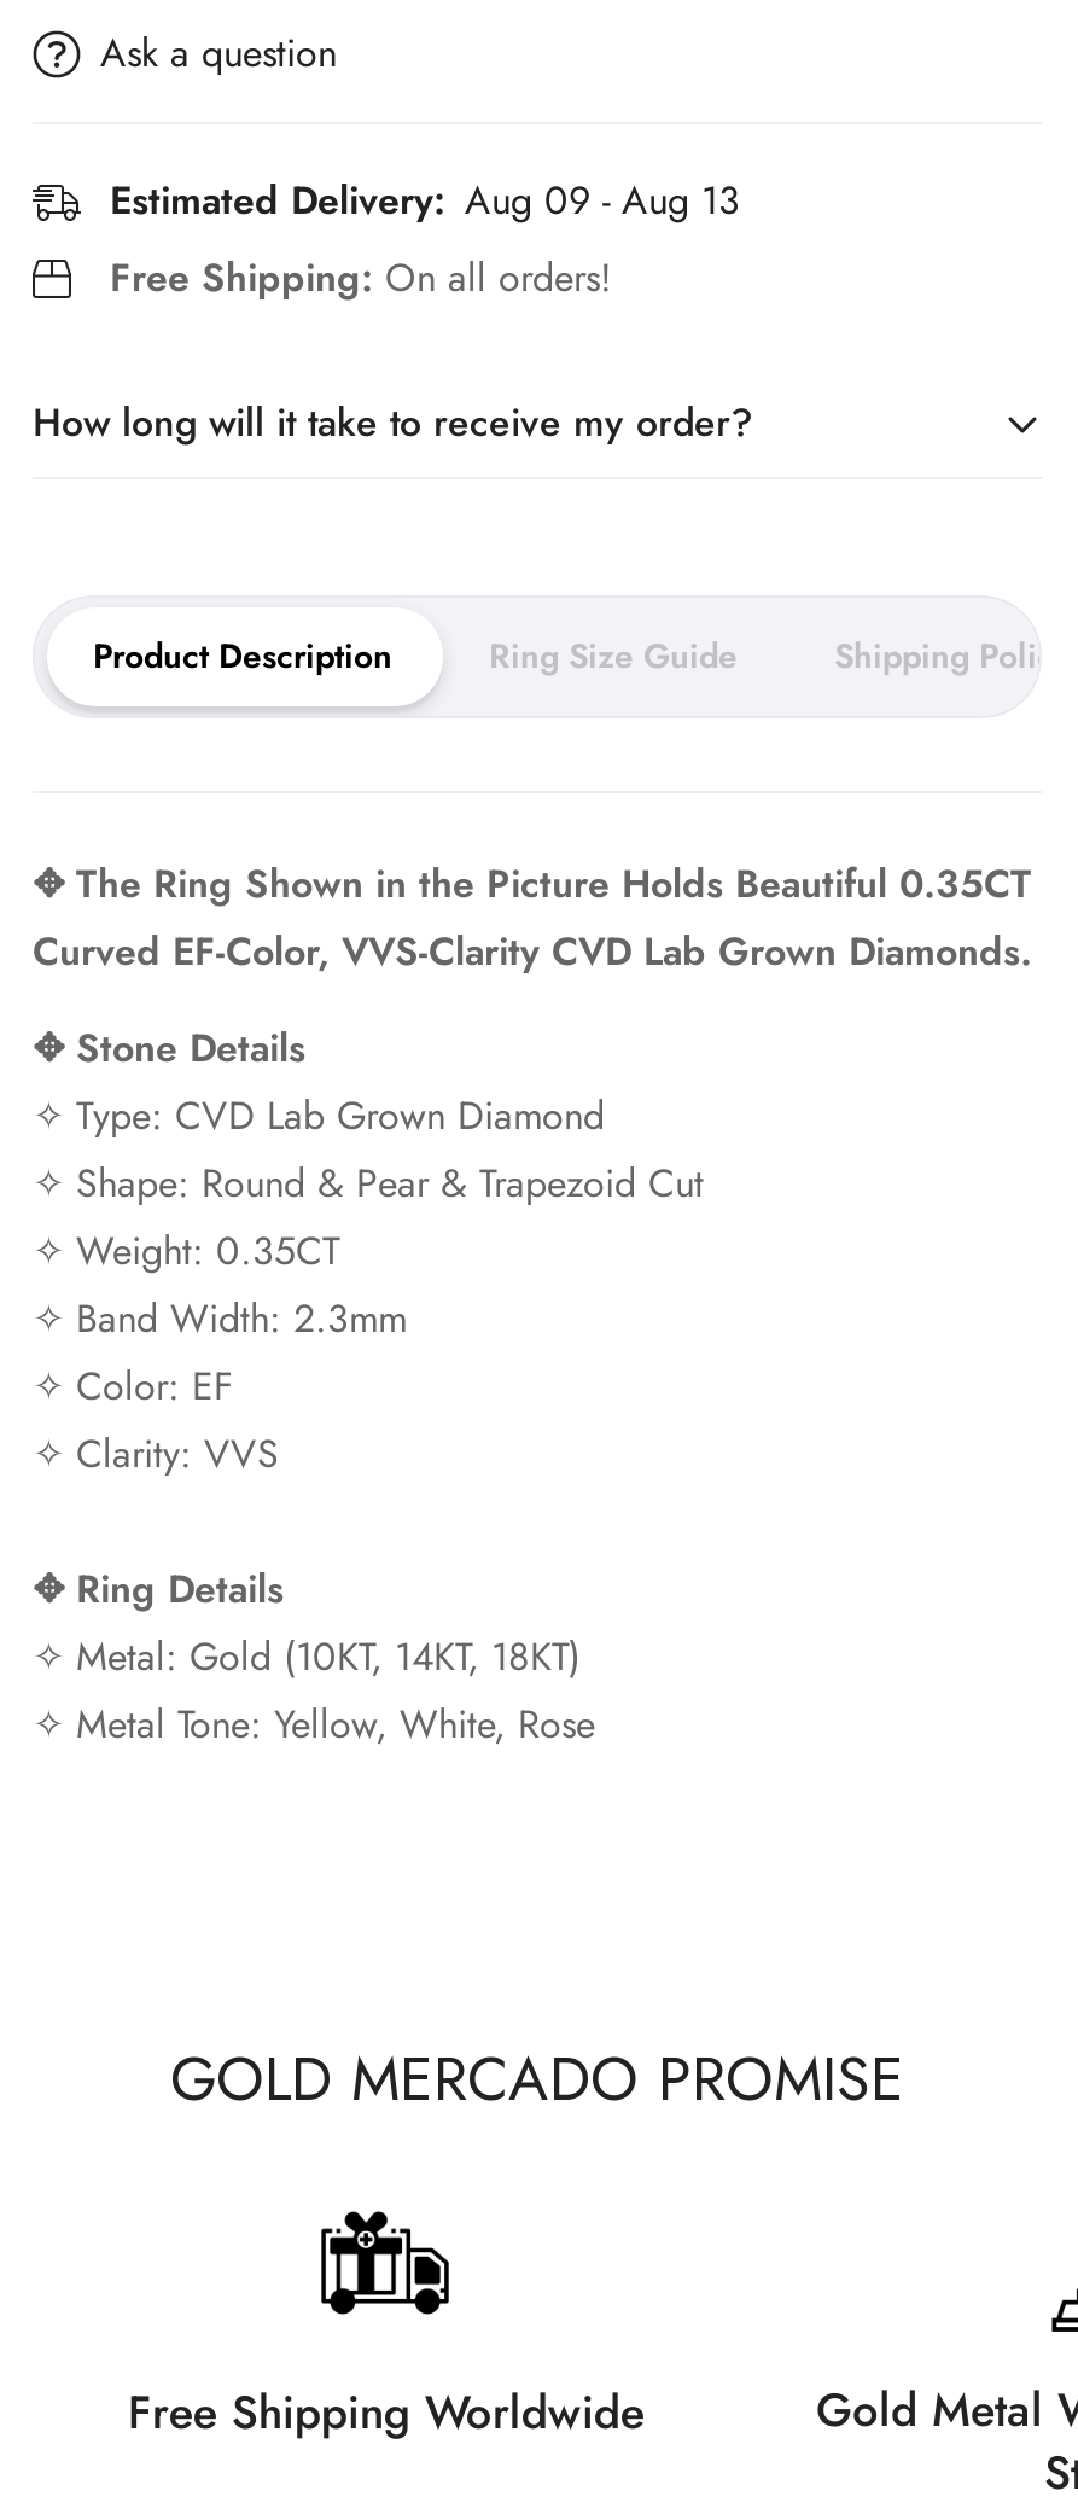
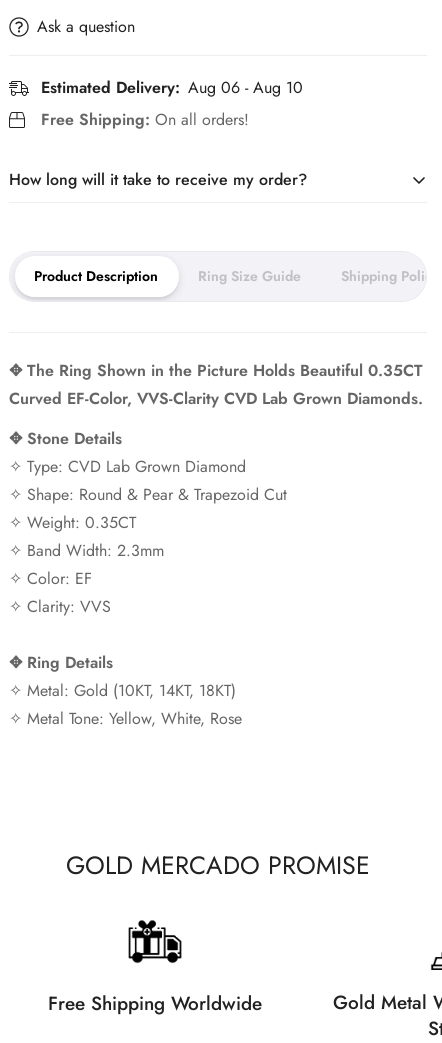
- Estimated Delivery: Aug 09 - Aug 13
+ Estimated Delivery: Aug 06 - Aug 10
